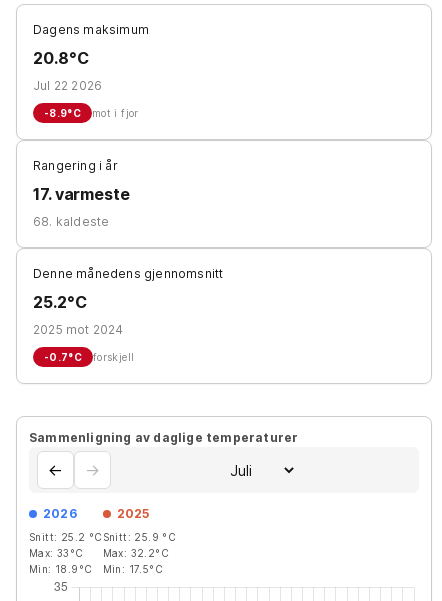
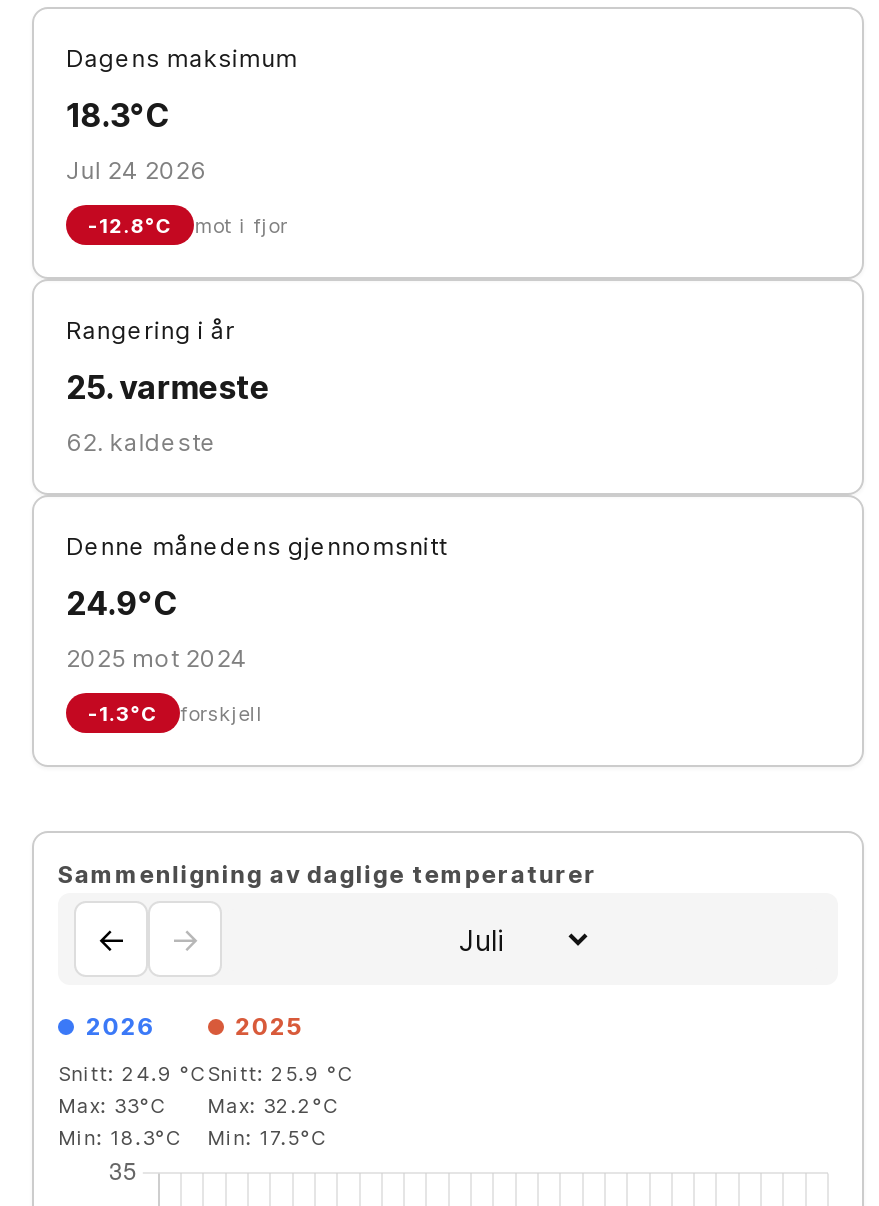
- 20.8°C
+ 18.3°C

- Jul 22 2026
+ Jul 24 2026

- -8.9°C mot i fjor
+ -12.8°C mot i fjor

- 17. varmeste
+ 25. varmeste

- 68. kaldeste
+ 62. kaldeste

- 25.2°C
+ 24.9°C

- -0.7°C forskjell
+ -1.3°C forskjell

- Snitt: 25.2 °C Snitt: 25.9 °C
+ Snitt: 24.9 °C Snitt: 25.9 °C

- Min: 18.9°C Min: 17.5°C
+ Min: 18.3°C Min: 17.5°C
